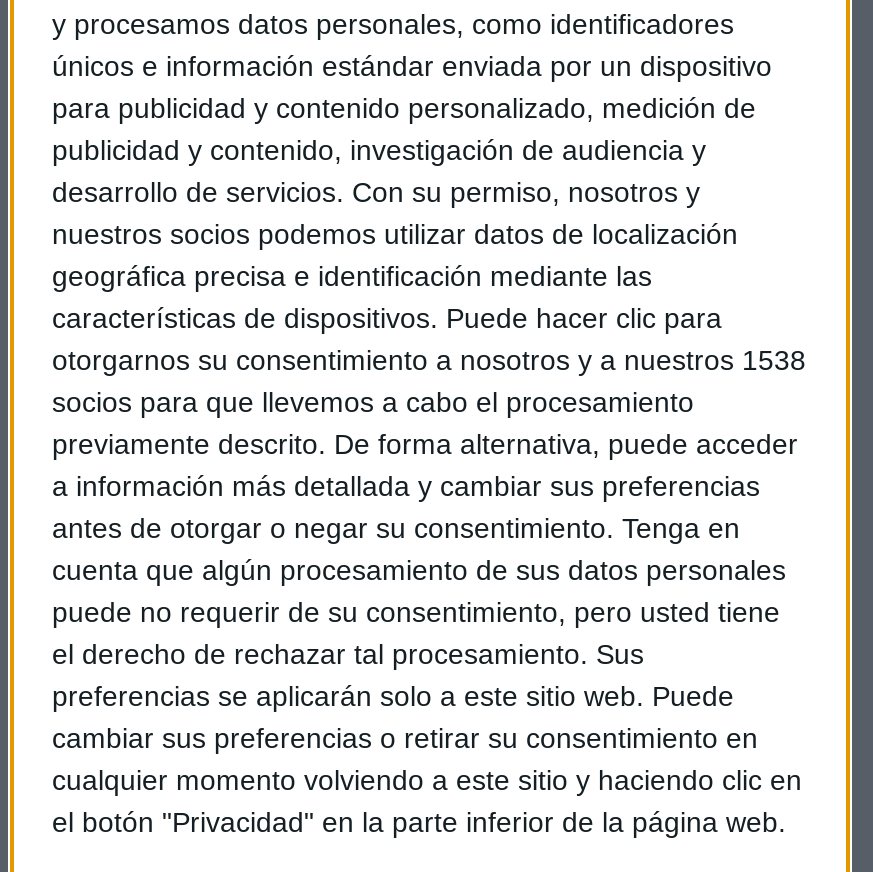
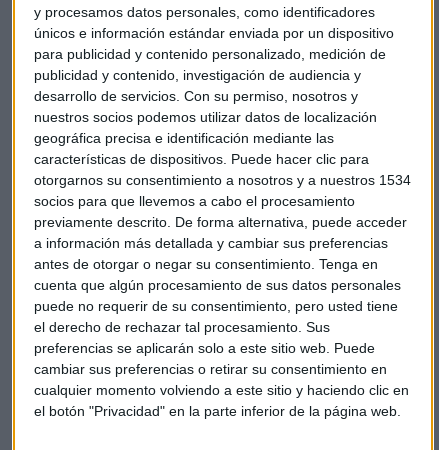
- otorgarnos su consentimiento a nosotros y a nuestros 1538
+ otorgarnos su consentimiento a nosotros y a nuestros 1534
